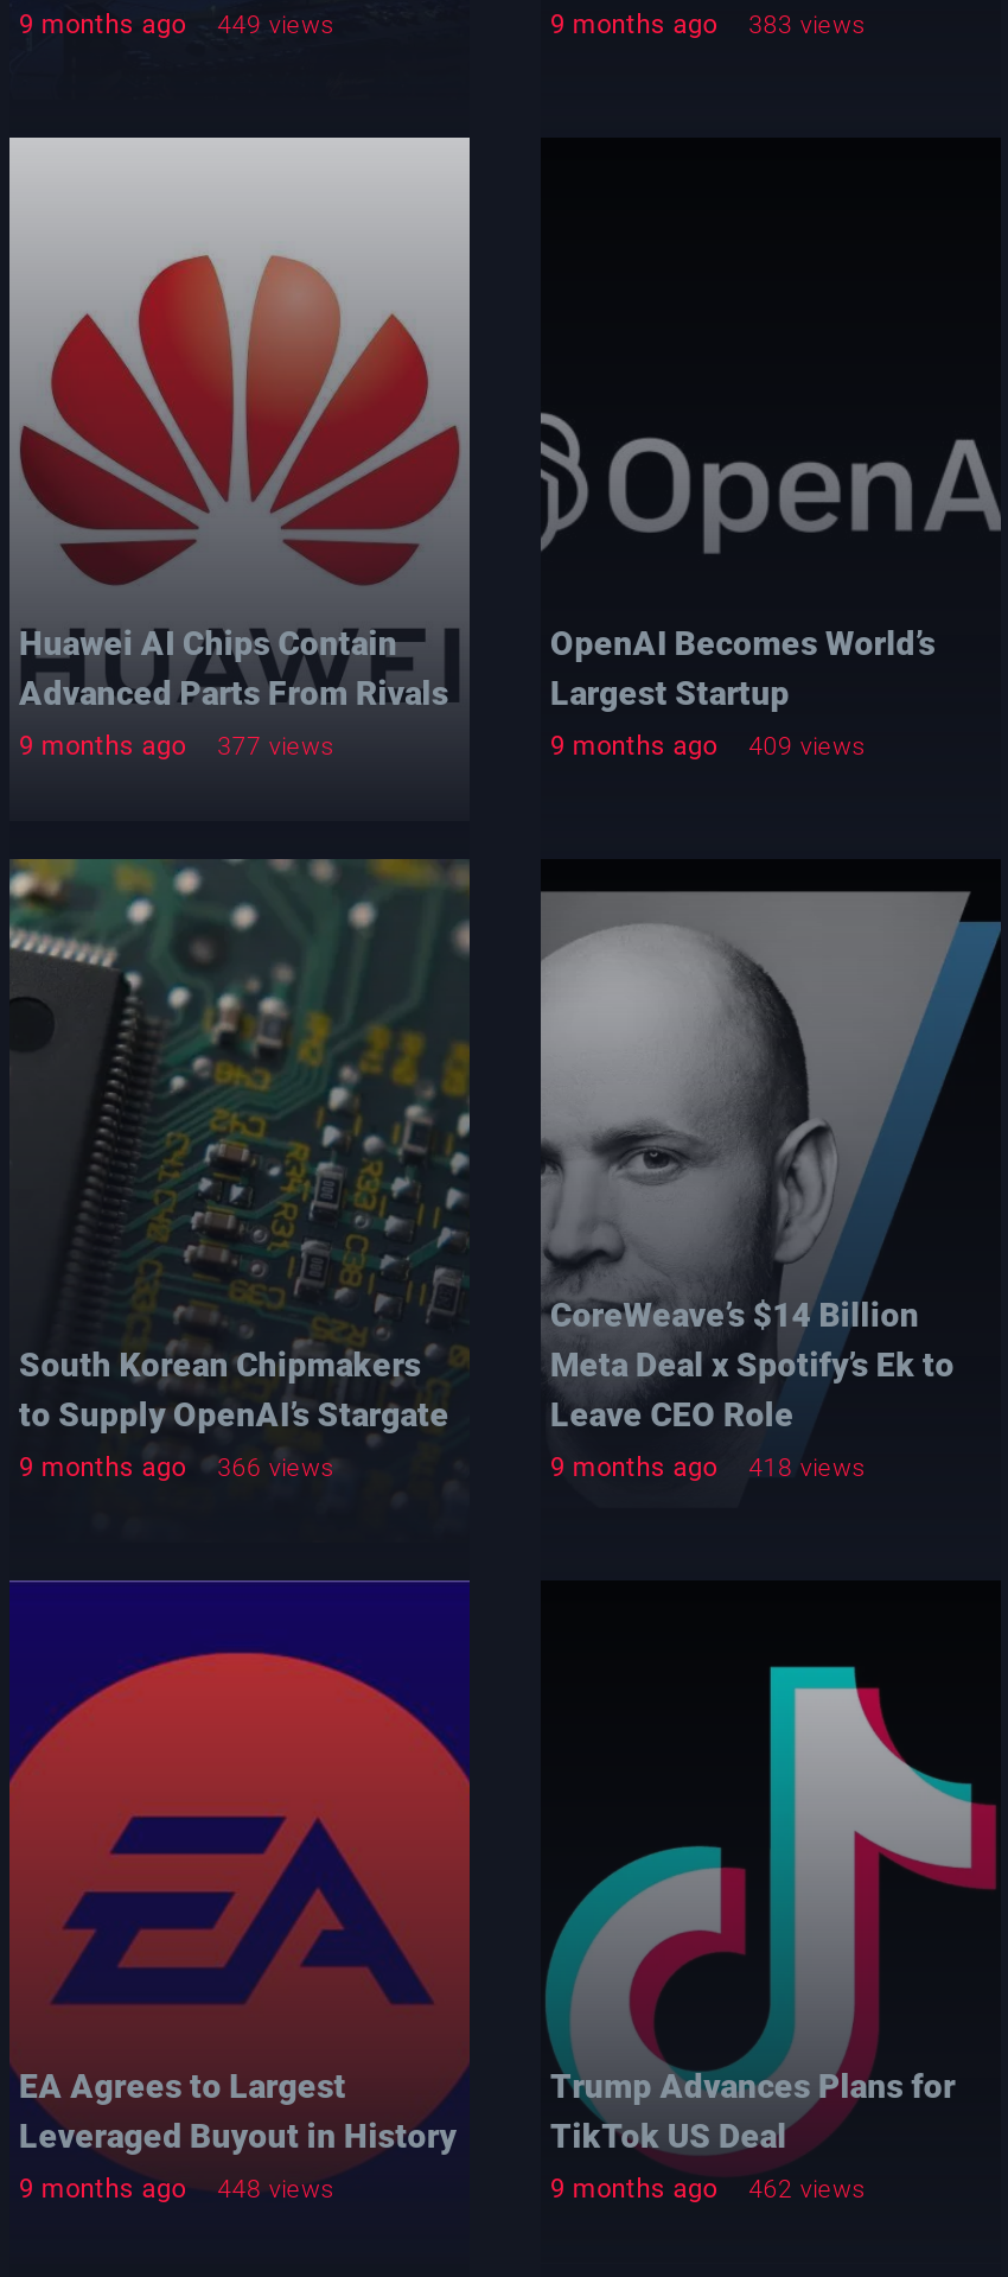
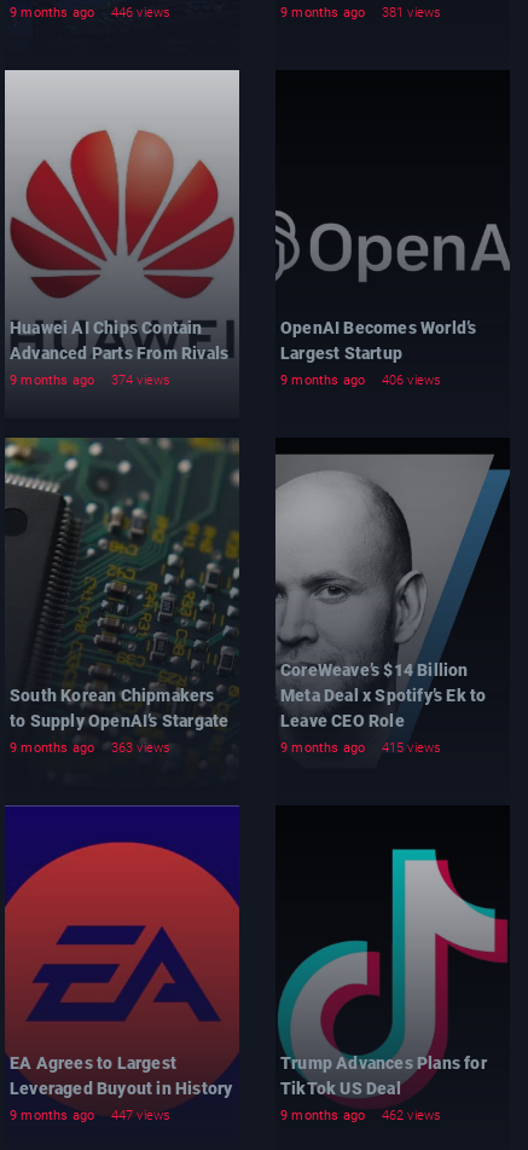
- 9 months ago 449 views
+ 9 months ago 446 views

- 9 months ago 383 views
+ 9 months ago 381 views

- 9 months ago 377 views
+ 9 months ago 374 views

- 9 months ago 409 views
+ 9 months ago 406 views

- 9 months ago 366 views
+ 9 months ago 363 views

- 9 months ago 418 views
+ 9 months ago 415 views

- 9 months ago 448 views
+ 9 months ago 447 views
